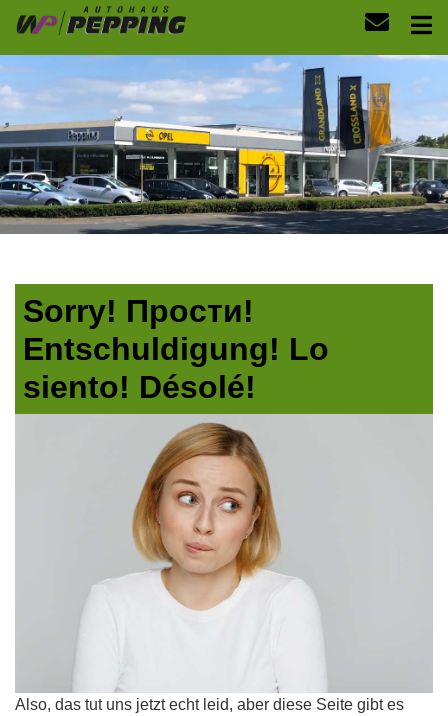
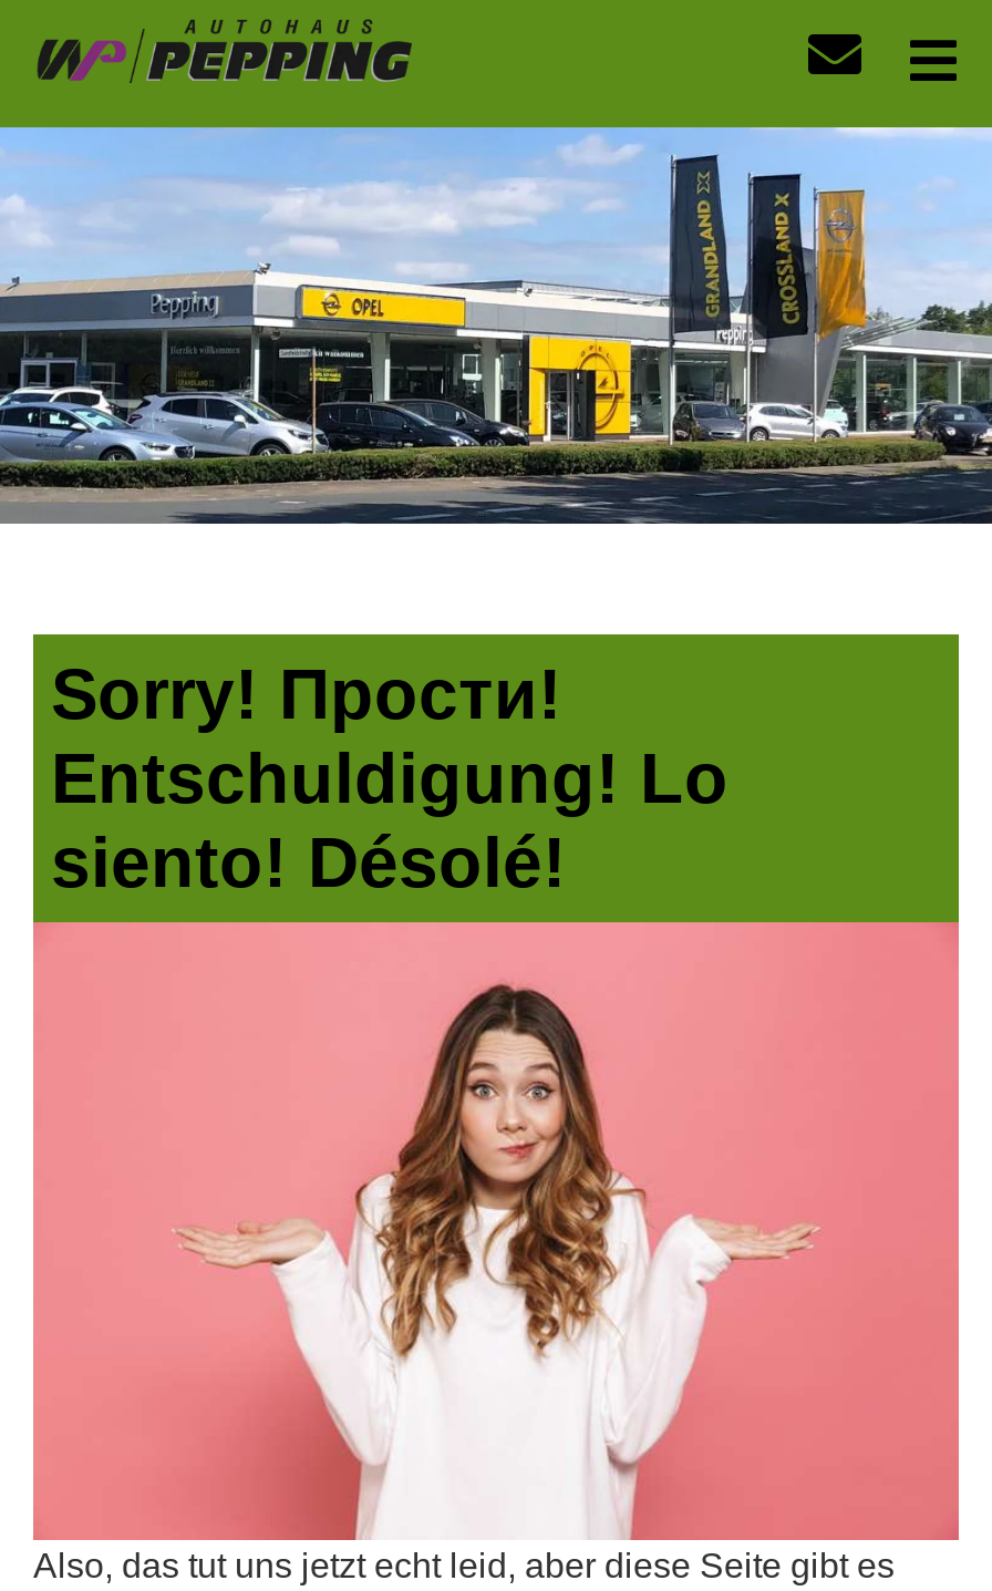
- [image]
+ [image]
